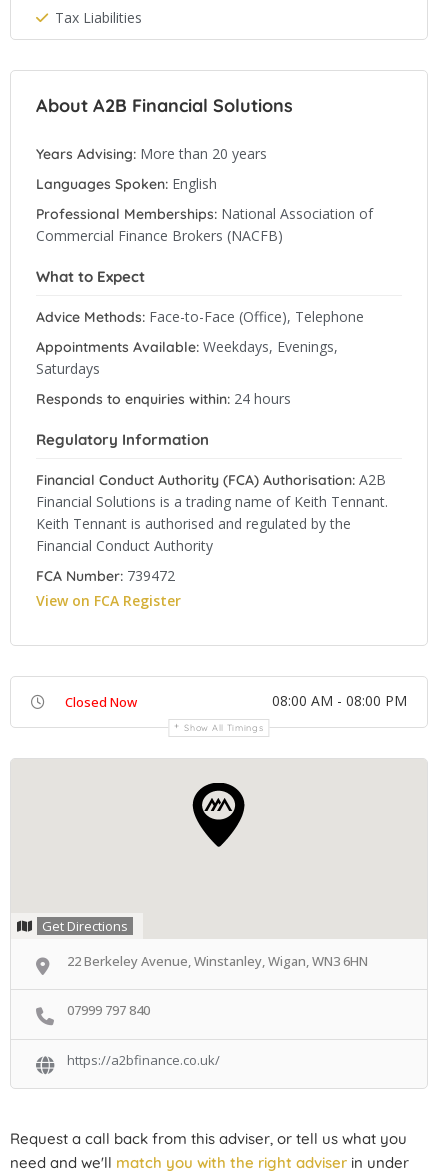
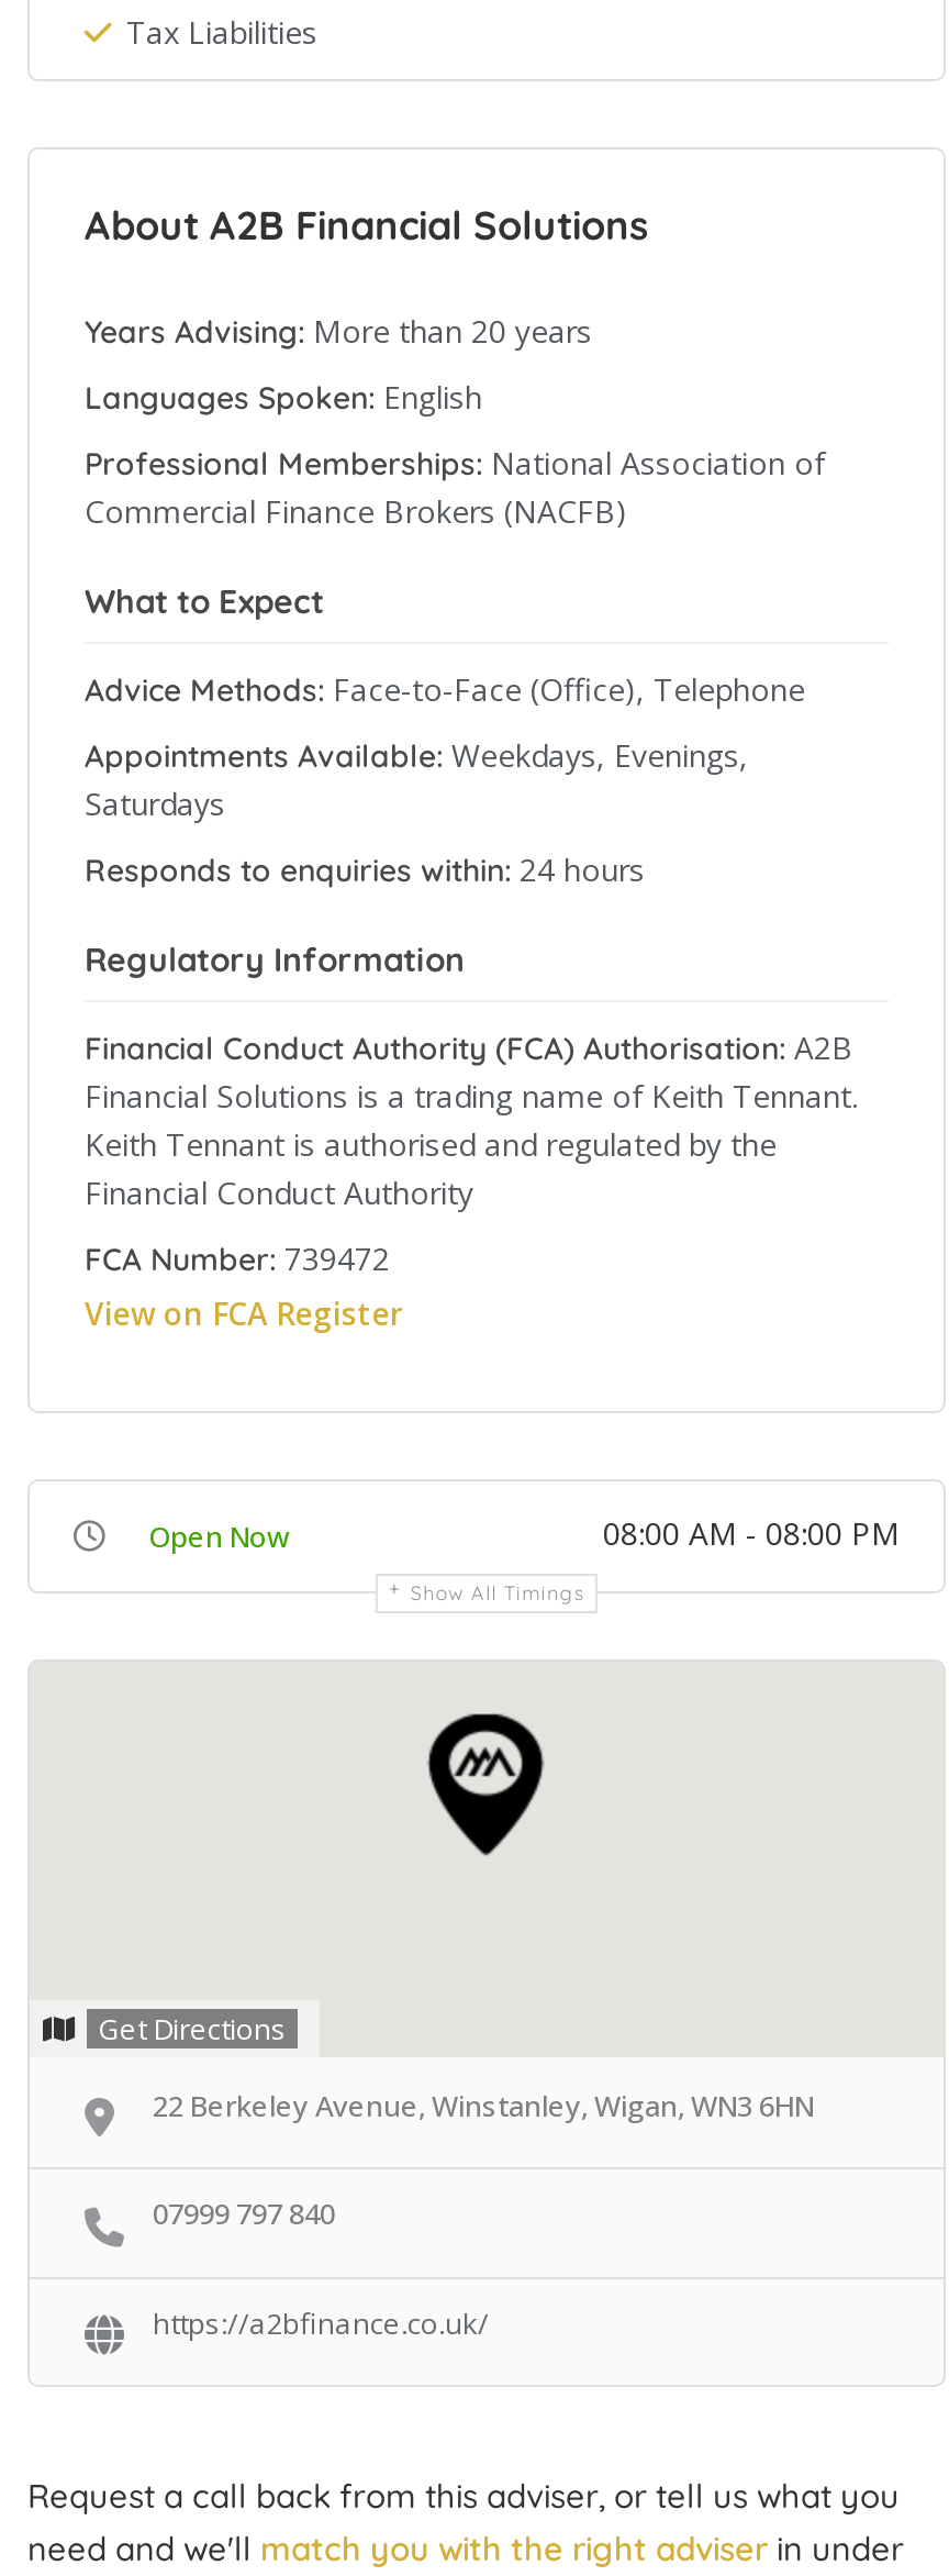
- Closed Now
+ Open Now
